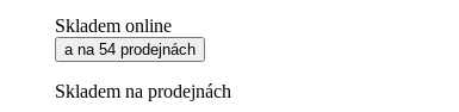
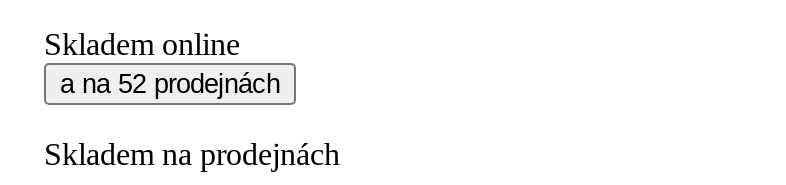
- a na 54 prodejnách
+ a na 52 prodejnách
